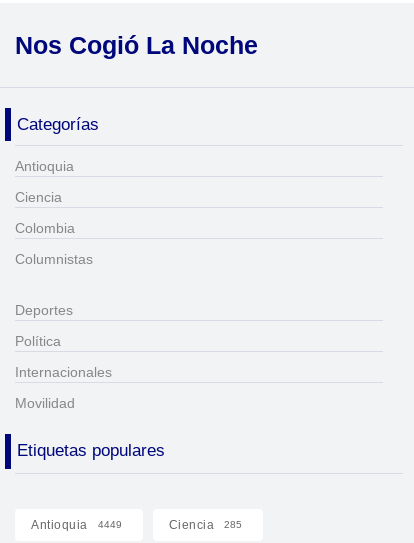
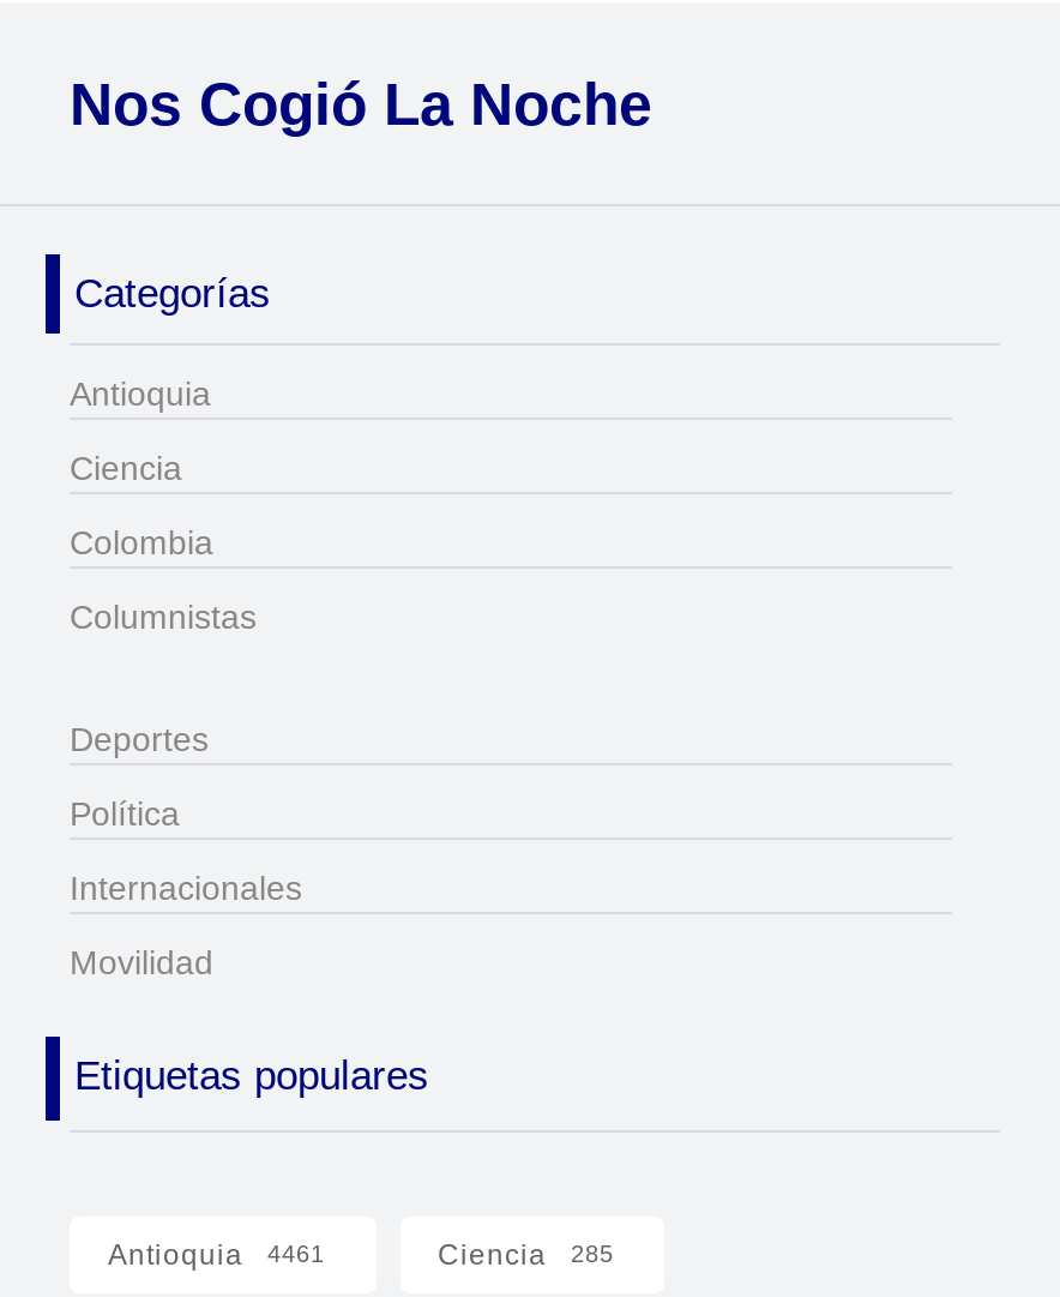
- Antioquia 4449
+ Antioquia 4461
